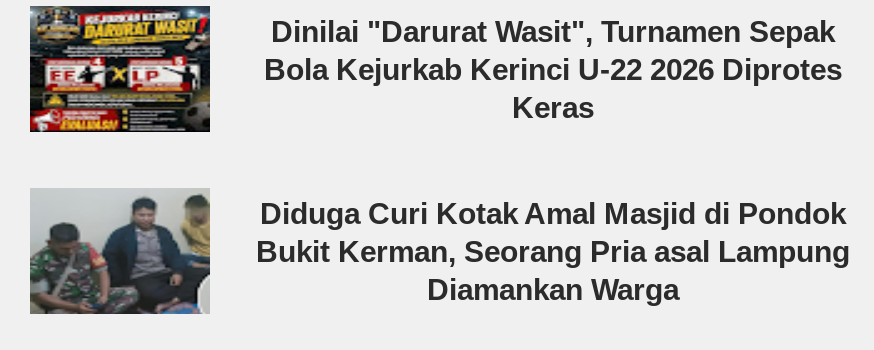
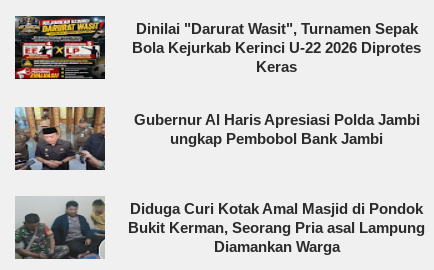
+ [image]
+ Gubernur Al Haris Apresiasi Polda Jambi
+ ungkap Pembobol Bank Jambi
